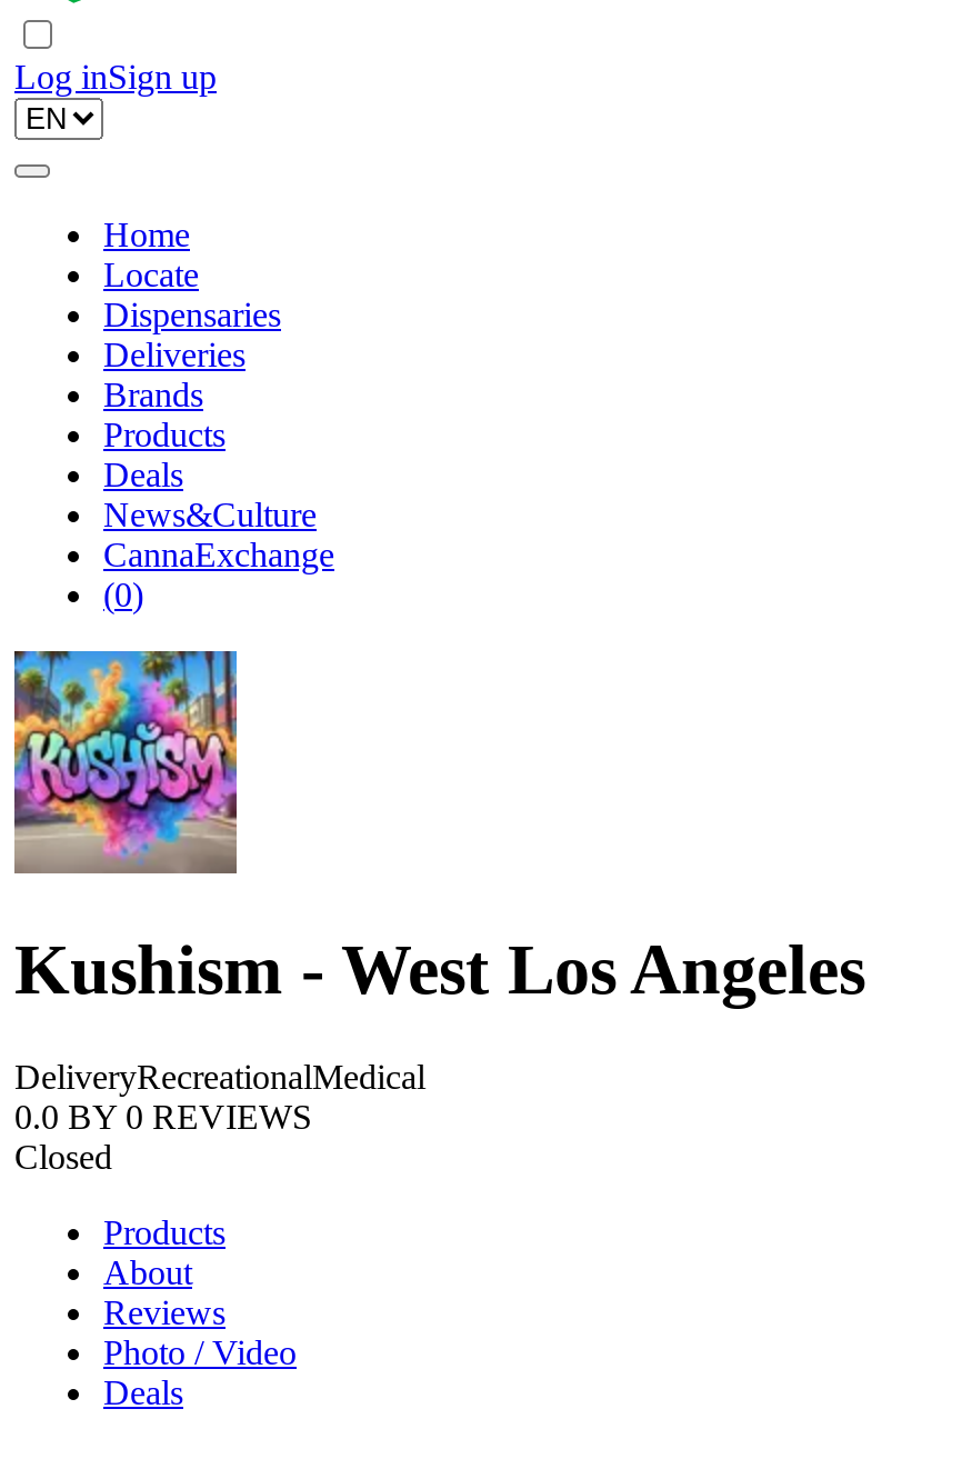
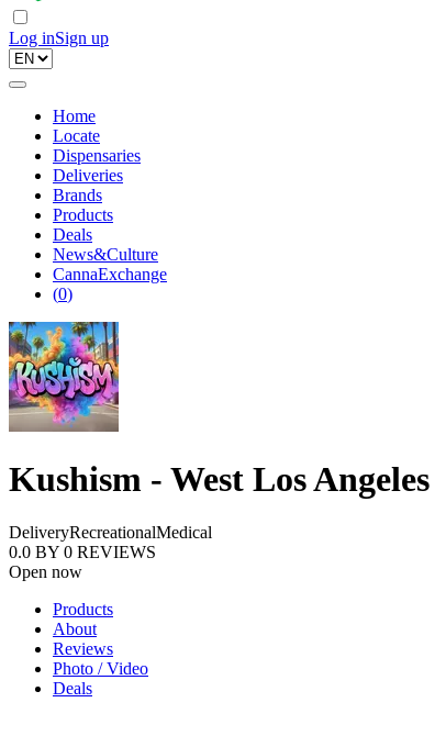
- Closed
+ Open now
